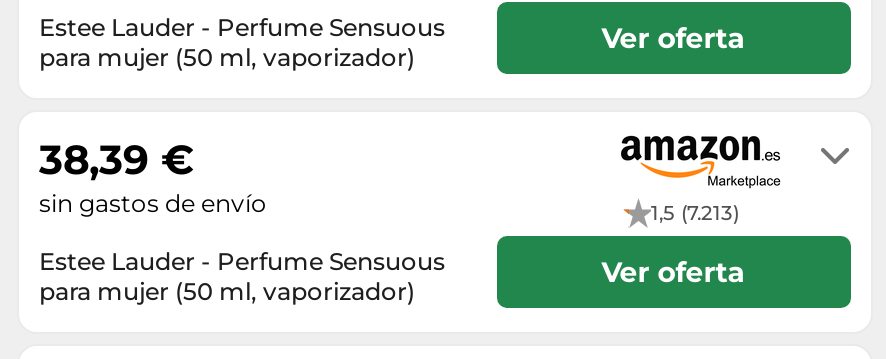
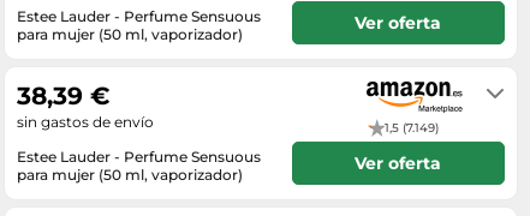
- 1,5 (7.213)
+ 1,5 (7.149)
